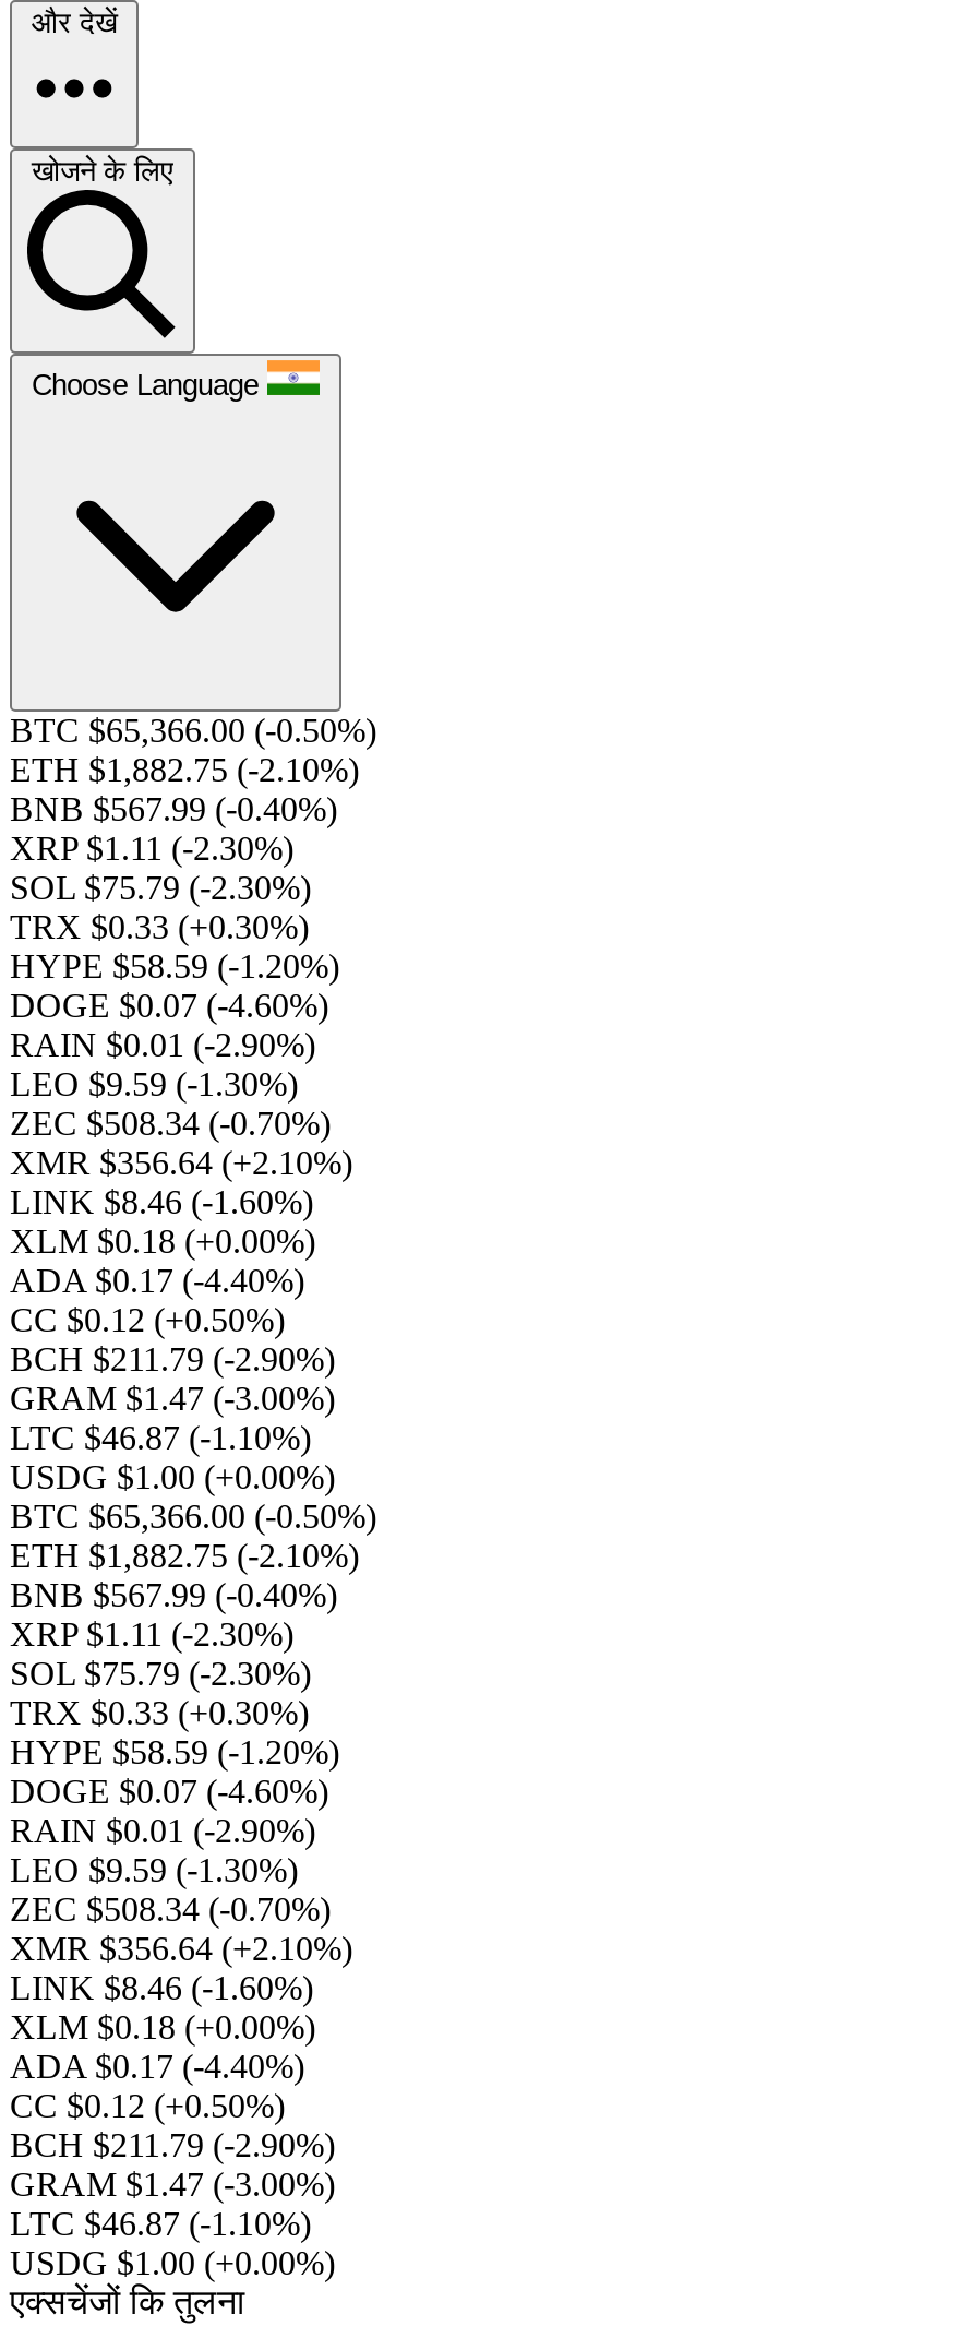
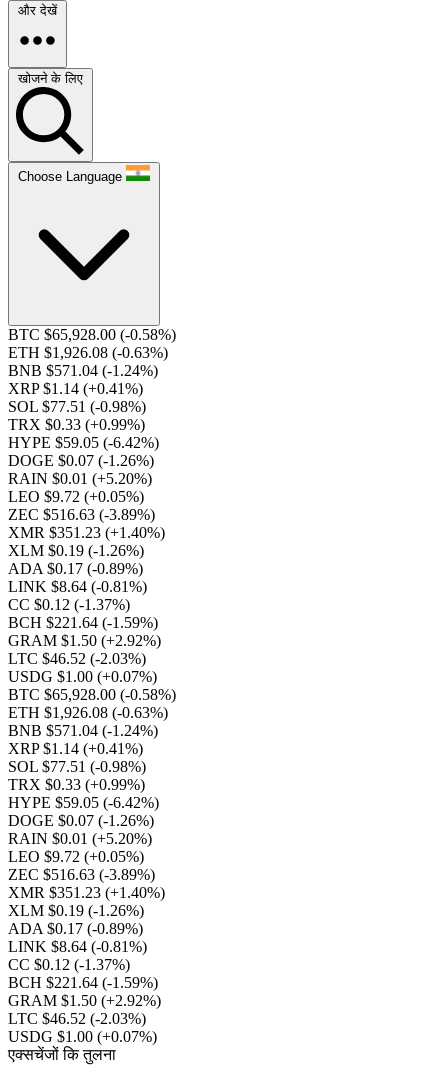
- BTC $65,366.00(-0.50%)
- ETH $1,882.75 (-2.10%)
- BNB $567.99 (-0.40%)
- XRP $1.11 (-2.30%)
- SOL $75.79 (-2.30%)
- TRX $0.33 (+0.30%)
- HYPE $58.59 (-1.20%)
- DOGE $0.07 (-4.60%)
- RAIN $0.01 (-2.90%)
- LEO $9.59 (-1.30%)
- ZEC $508.34 (-0.70%)
- XMR $356.64(+2.10%)
- LINK $8.46 (-1.60%)
- XLM $0.18 (+0.00%)
- ADA $0.17 (-4.40%)
- CC $0.12 (+0.50%)
- BCH $211.79 (-2.90%)
- GRAM $1.47 (-3.00%)
- LTC $46.87 (-1.10%)
- USDG $1.00(+0.00%)
- BTC $65,366.00 (-0.50%)
- ETH $1,882.75 (-2.10%)
- BNB $567.99 (-0.40%)
- XRP $1.11 (-2.30%)
- SOL $75.79 (-2.30%)
- TRX $0.33 (+0.30%)
- HYPE $58.59 (-1.20%)
- DOGE $0.07 (-4.60%)
- RAIN $0.01 (-2.90%)
- LEO $9.59 (-1.30%)
- ZEC $508.34 (-0.70%)
- XMR $356.64(+2.10%)
- LINK $8.46 (-1.60%)
- XLM $0.18 (+0.00%)
- ADA $0.17 (-4.40%)
- CC $0.12 (+0.50%)
- BCH $211.79 (-2.90%)
- GRAM $1.47 (-3.00%)
- LTC $46.87 (-1.10%)
- USDG $1.00(+0.00%)
+ BTC $65,928.00(-0.58%)
+ ETH $1,926.08 (-0.63%)
+ BNB $571.04 (-1.24%)
+ XRP $1.14 (+0.41%)
+ SOL $77.51 (-0.98%)
+ TRX $0.33 (+0.99%)
+ HYPE $59.05 (-6.42%)
+ DOGE $0.07 (-1.26%)
+ RAIN $0.01 (+5.20%)
+ LEO $9.72 (+0.05%)
+ ZEC $516.63 (-3.89%)
+ XMR $351.23(+1.40%)
+ XLM $0.19 (-1.26%)
+ ADA $0.17 (-0.89%)
+ LINK $8.64 (-0.81%)
+ CC $0.12 (-1.37%)
+ BCH $221.64 (-1.59%)
+ GRAM $1.50 (+2.92%)
+ LTC $46.52 (-2.03%)
+ USDG $1.00(+0.07%)
+ BTC $65,928.00 (-0.58%)
+ ETH $1,926.08 (-0.63%)
+ BNB $571.04 (-1.24%)
+ XRP $1.14 (+0.41%)
+ SOL $77.51 (-0.98%)
+ TRX $0.33 (+0.99%)
+ HYPE $59.05 (-6.42%)
+ DOGE $0.07 (-1.26%)
+ RAIN $0.01 (+5.20%)
+ LEO $9.72 (+0.05%)
+ ZEC $516.63 (-3.89%)
+ XMR $351.23(+1.40%)
+ XLM $0.19 (-1.26%)
+ ADA $0.17 (-0.89%)
+ LINK $8.64 (-0.81%)
+ CC $0.12 (-1.37%)
+ BCH $221.64 (-1.59%)
+ GRAM $1.50 (+2.92%)
+ LTC $46.52 (-2.03%)
+ USDG $1.00(+0.07%)
